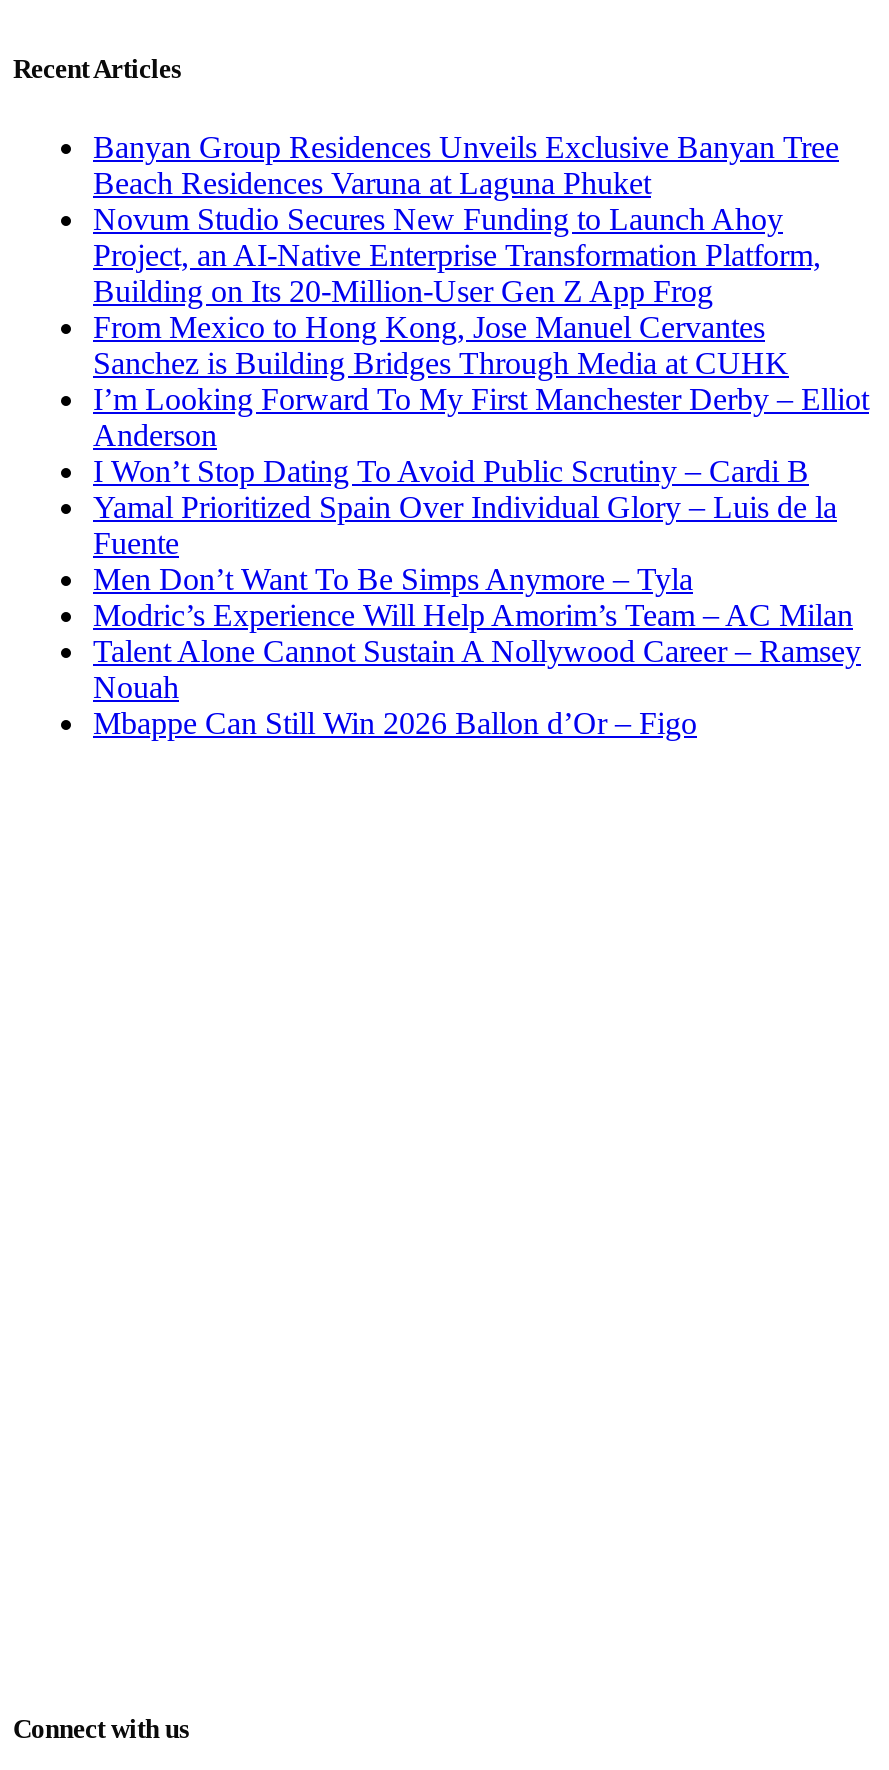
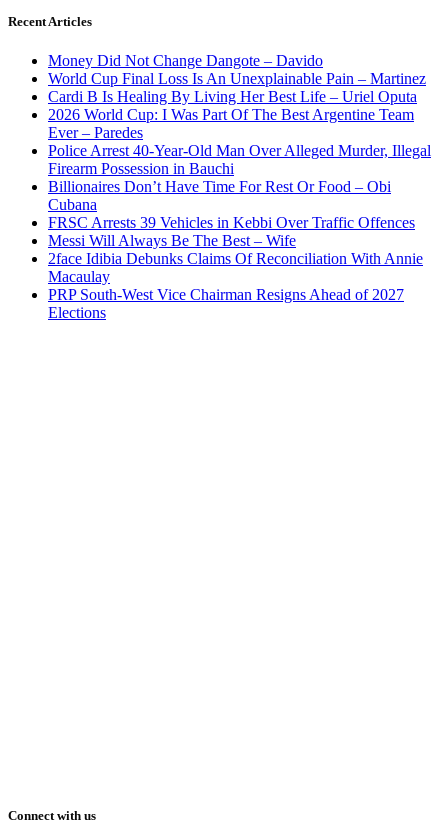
- Banyan Group Residences Unveils Exclusive Banyan Tree
- Beach Residences Varuna at Laguna Phuket
- Novum Studio Secures New Funding to Launch Ahoy
- Project, an AI-Native Enterprise Transformation Platform,
- Building on Its 20-Million-User Gen Z App Frog
- From Mexico to Hong Kong, Jose Manuel Cervantes
- Sanchez is Building Bridges Through Media at CUHK
- I’m Looking Forward To My First Manchester Derby – Elliot
- Anderson
- I Won’t Stop Dating To Avoid Public Scrutiny – Cardi B
- Yamal Prioritized Spain Over Individual Glory – Luis de la
- Fuente
- Men Don’t Want To Be Simps Anymore – Tyla
- Modric’s Experience Will Help Amorim’s Team – AC Milan
- Talent Alone Cannot Sustain A Nollywood Career – Ramsey
- Nouah
- Mbappe Can Still Win 2026 Ballon d’Or – Figo
+ Money Did Not Change Dangote – Davido
+ World Cup Final Loss Is An Unexplainable Pain – Martinez
+ Cardi B Is Healing By Living Her Best Life – Uriel Oputa
+ 2026 World Cup: I Was Part Of The Best Argentine Team
+ Ever – Paredes
+ Police Arrest 40-Year-Old Man Over Alleged Murder, Illegal
+ Firearm Possession in Bauchi
+ Billionaires Don’t Have Time For Rest Or Food – Obi
+ Cubana
+ FRSC Arrests 39 Vehicles in Kebbi Over Traffic Offences
+ Messi Will Always Be The Best – Wife
+ 2face Idibia Debunks Claims Of Reconciliation With Annie
+ Macaulay
+ PRP South-West Vice Chairman Resigns Ahead of 2027
+ Elections
